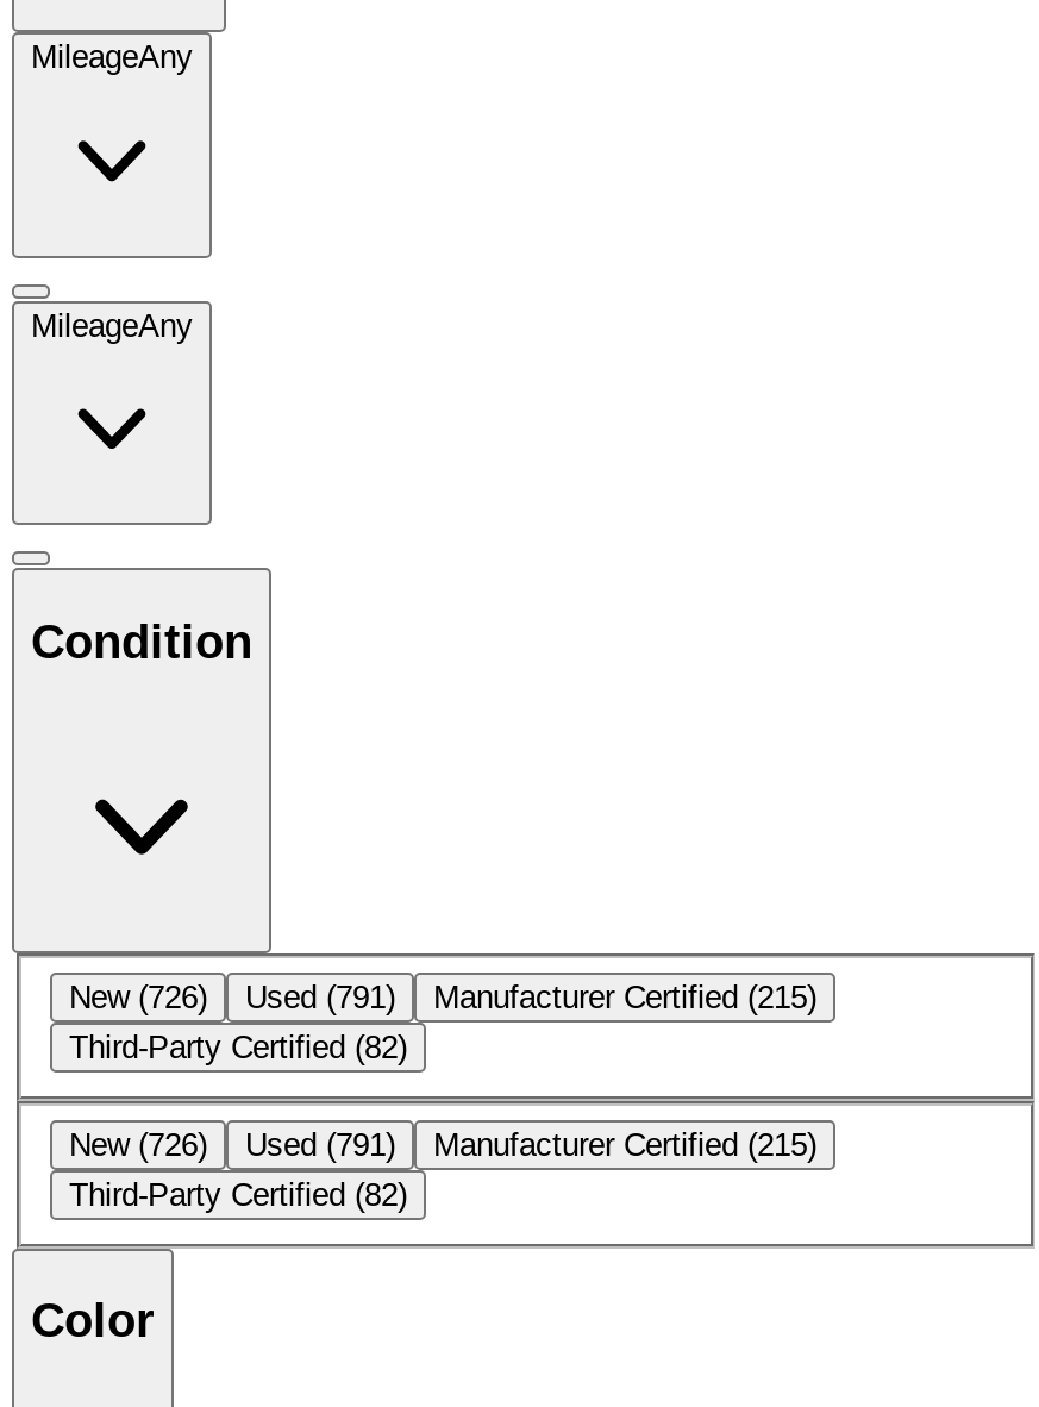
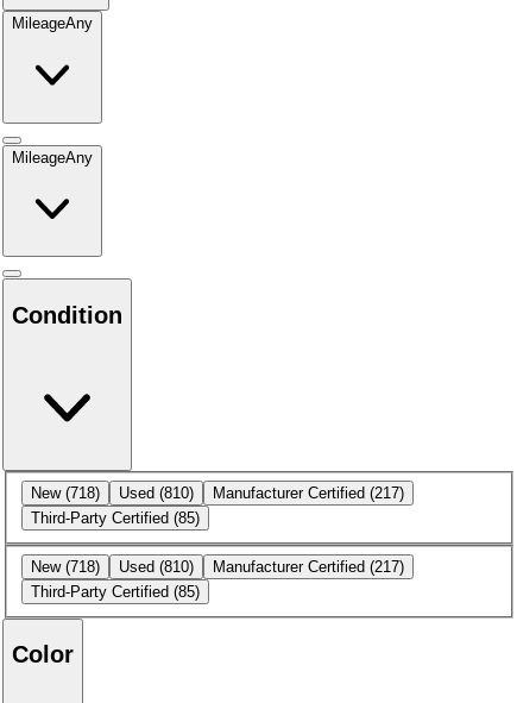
- New (726)
+ New (718)

- Used (791)
+ Used (810)

- Manufacturer Certified (215)
+ Manufacturer Certified (217)

- Third-Party Certified (82)
+ Third-Party Certified (85)

- New (726)
+ New (718)

- Used (791)
+ Used (810)

- Manufacturer Certified (215)
+ Manufacturer Certified (217)

- Third-Party Certified (82)
+ Third-Party Certified (85)
